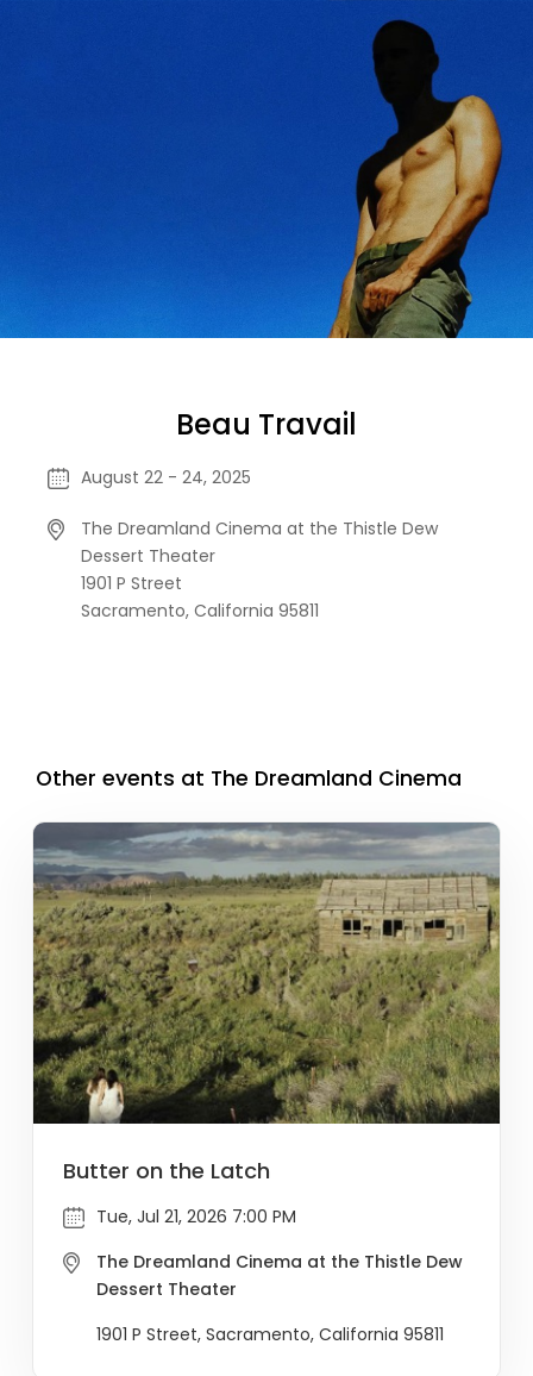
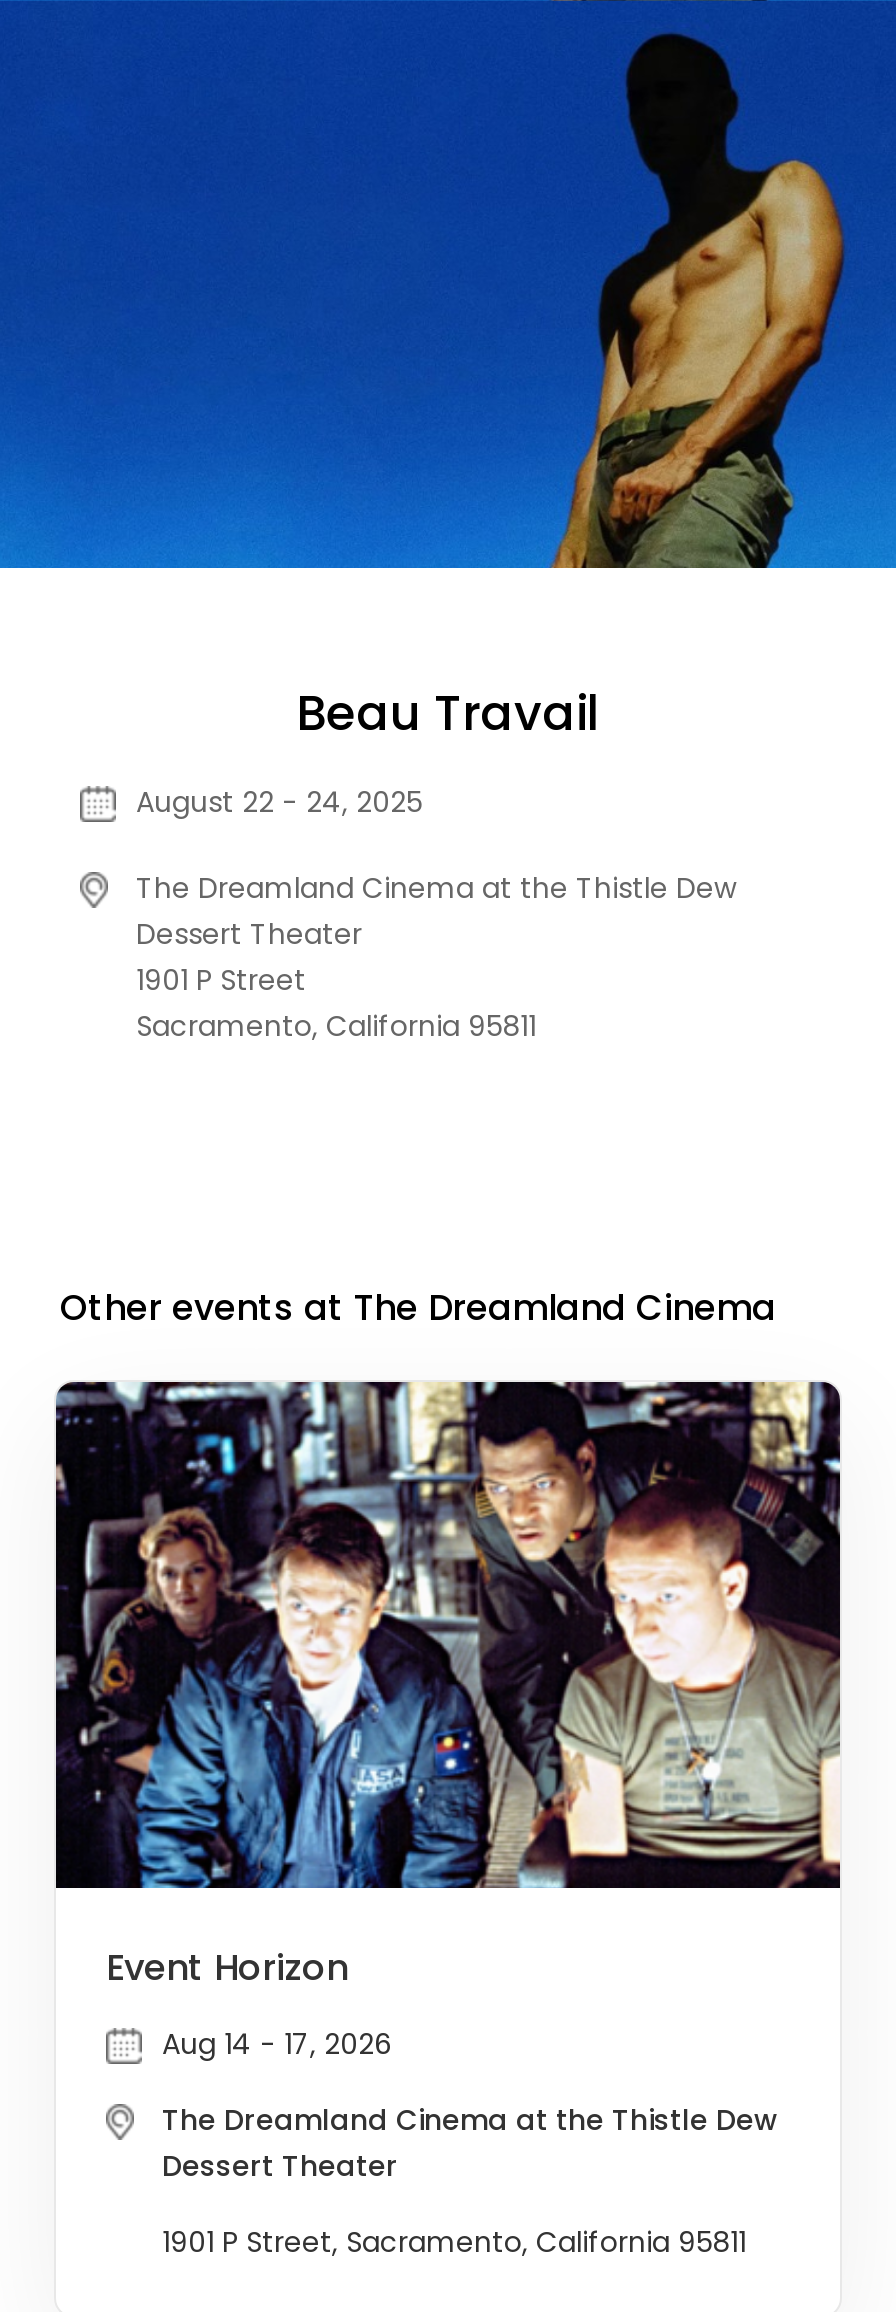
- [image]
- Butter on the Latch
+ [image]
+ Event Horizon

- Tue, Jul 21, 2026 7:00 PM
+ Aug 14 - 17, 2026
